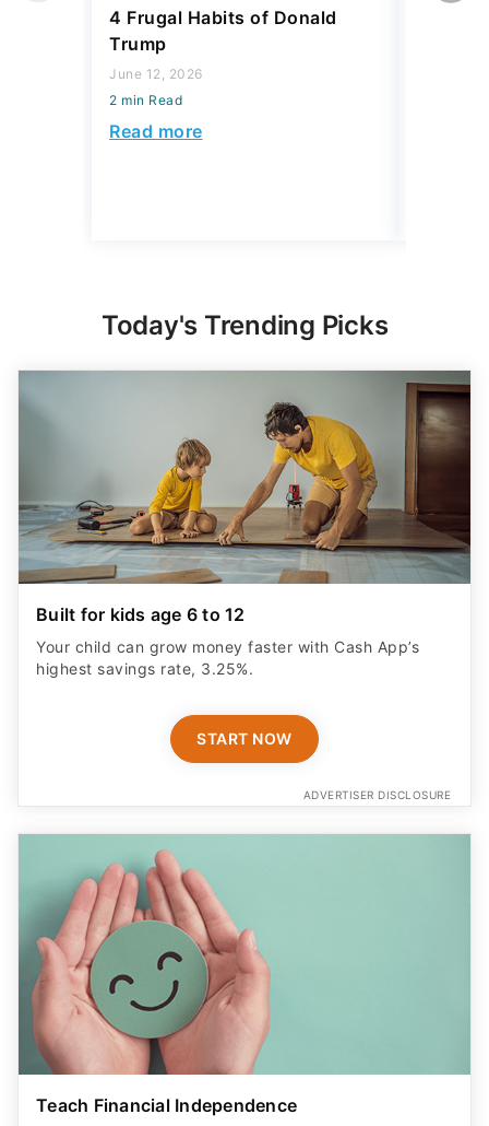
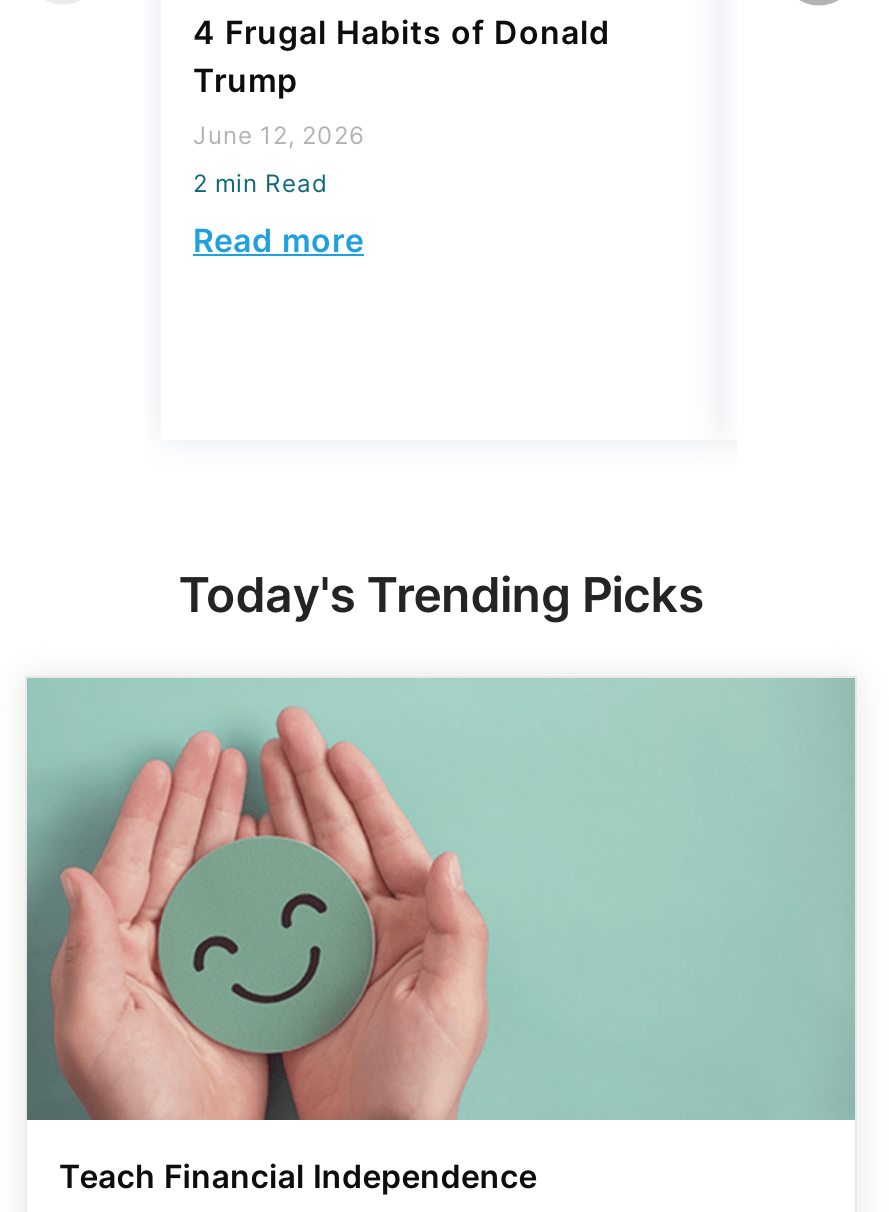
- [image]
- Built for kids age 6 to 12
- Your child can grow money faster with Cash App’s
- highest savings rate, 3.25%.

- START NOW
- ADVERTISER DISCLOSURE
